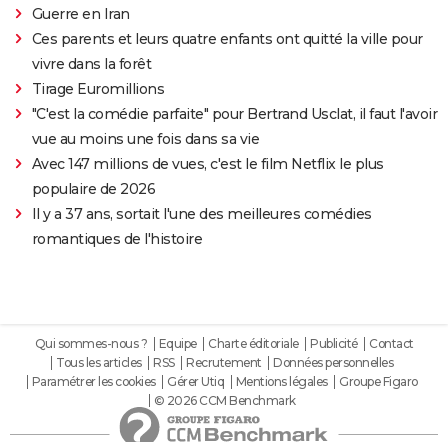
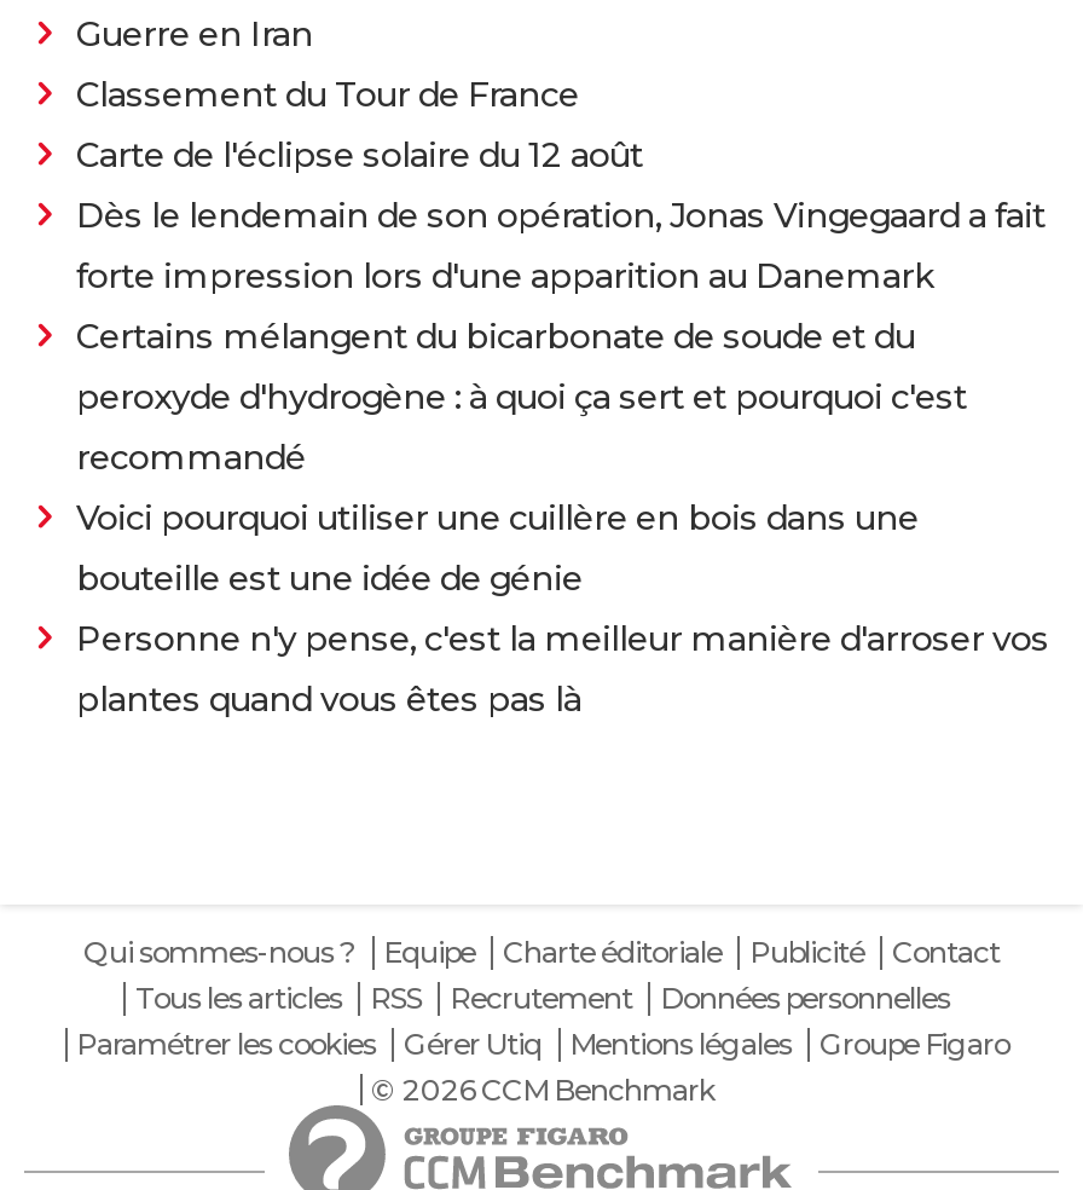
- Ces parents et leurs quatre enfants ont quitté la ville pour
- vivre dans la forêt
- Tirage Euromillions
- "C'est la comédie parfaite" pour Bertrand Usclat, il faut l'avoir
- vue au moins une fois dans sa vie
- Avec 147 millions de vues, c'est le film Netflix le plus
- populaire de 2026
- Il y a 37 ans, sortait l'une des meilleures comédies
- romantiques de l'histoire
+ Classement du Tour de France
+ Carte de l'éclipse solaire du 12 août
+ Dès le lendemain de son opération, Jonas Vingegaard a fait
+ forte impression lors d'une apparition au Danemark
+ Certains mélangent du bicarbonate de soude et du
+ peroxyde d'hydrogène : à quoi ça sert et pourquoi c'est
+ recommandé
+ Voici pourquoi utiliser une cuillère en bois dans une
+ bouteille est une idée de génie
+ Personne n'y pense, c'est la meilleur manière d'arroser vos
+ plantes quand vous êtes pas là
